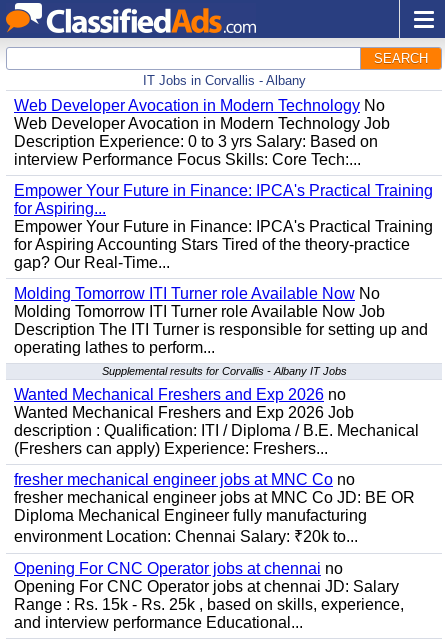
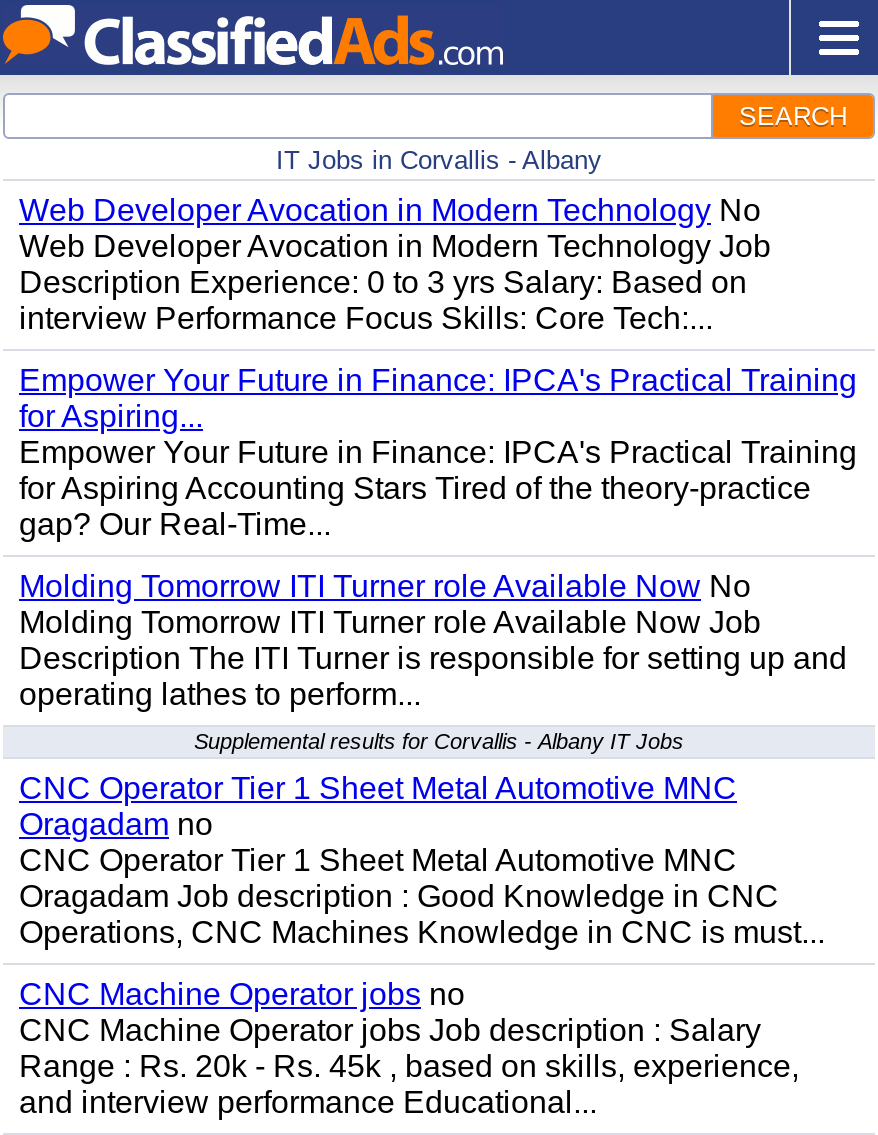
- Wanted Mechanical Freshers and Exp 2026 no
- Wanted Mechanical Freshers and Exp 2026 Job
- description : Qualification: ITI / Diploma / B.E. Mechanical
- (Freshers can apply) Experience: Freshers...
- fresher mechanical engineer jobs at MNC Co no
- fresher mechanical engineer jobs at MNC Co JD: BE OR
- Diploma Mechanical Engineer fully manufacturing
- environment Location: Chennai Salary: ₹20k to...
- Opening For CNC Operator jobs at chennai no
- Opening For CNC Operator jobs at chennai JD: Salary
- Range : Rs. 15k - Rs. 25k , based on skills, experience,
+ CNC Operator Tier 1 Sheet Metal Automotive MNC
+ Oragadam no
+ CNC Operator Tier 1 Sheet Metal Automotive MNC
+ Oragadam Job description : Good Knowledge in CNC
+ Operations, CNC Machines Knowledge in CNC is must...
+ CNC Machine Operator jobs no
+ CNC Machine Operator jobs Job description : Salary
+ Range : Rs. 20k - Rs. 45k , based on skills, experience,
